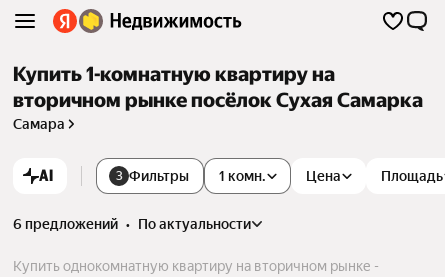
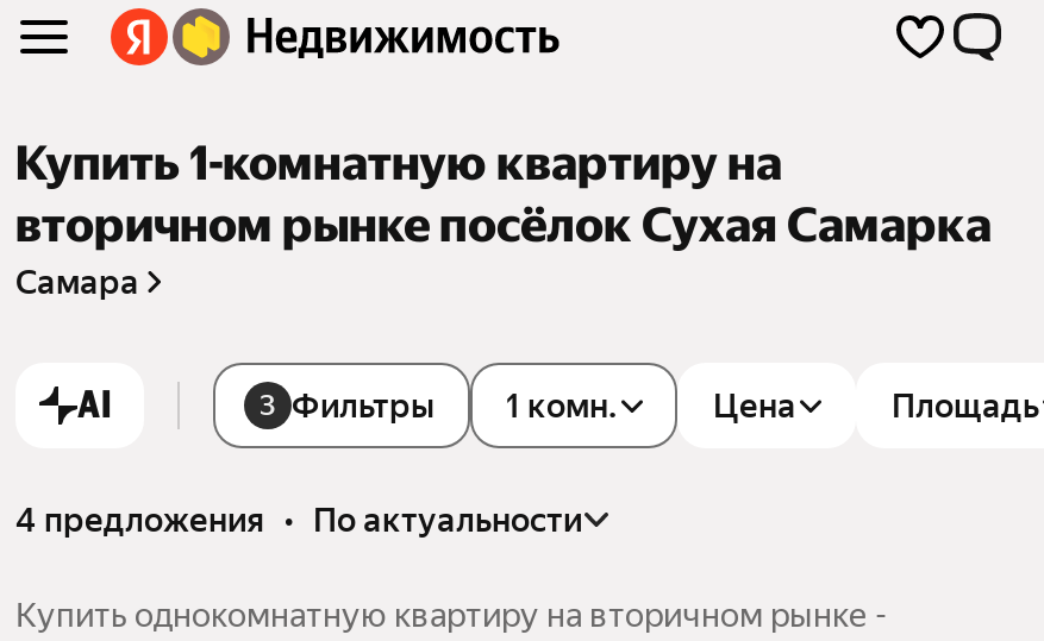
- 6 предложений • по актуальности
+ 4 предложения • по актуальности
